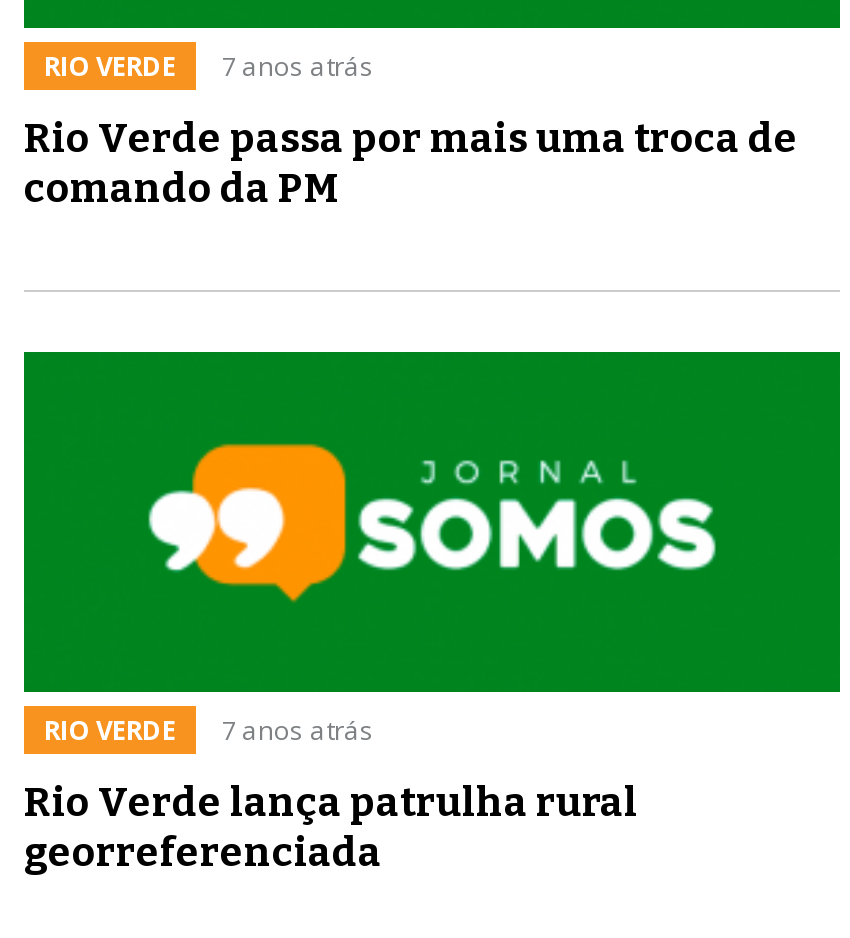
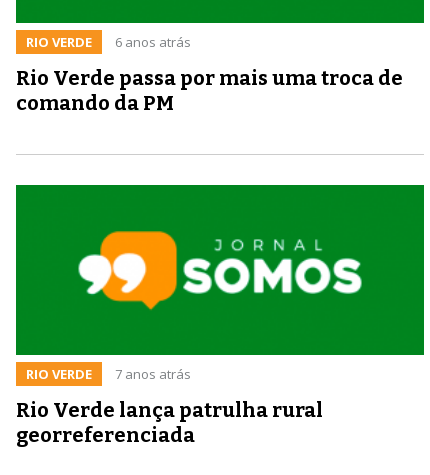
- RIO VERDE 7 anos atrás
+ RIO VERDE 6 anos atrás
